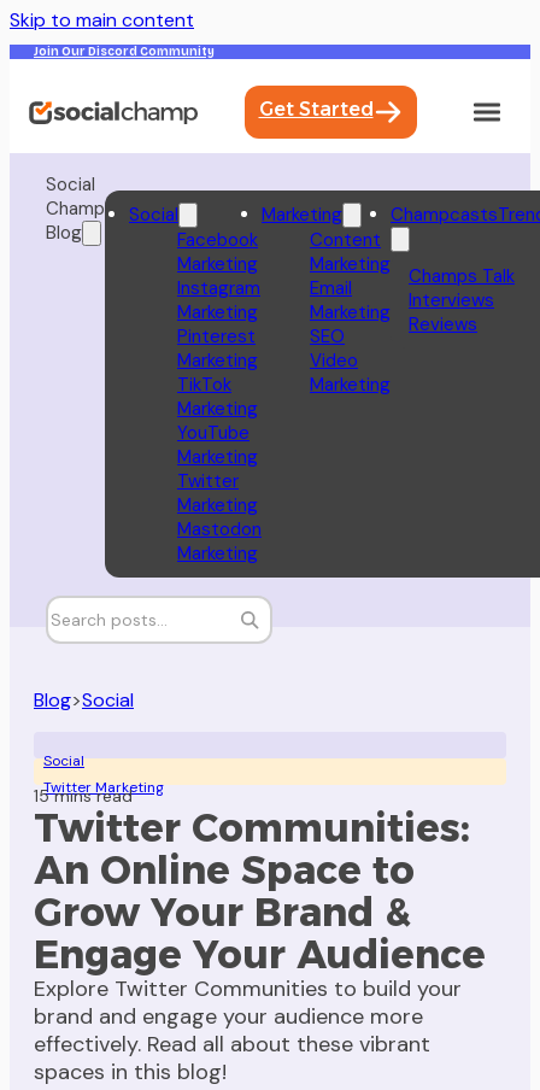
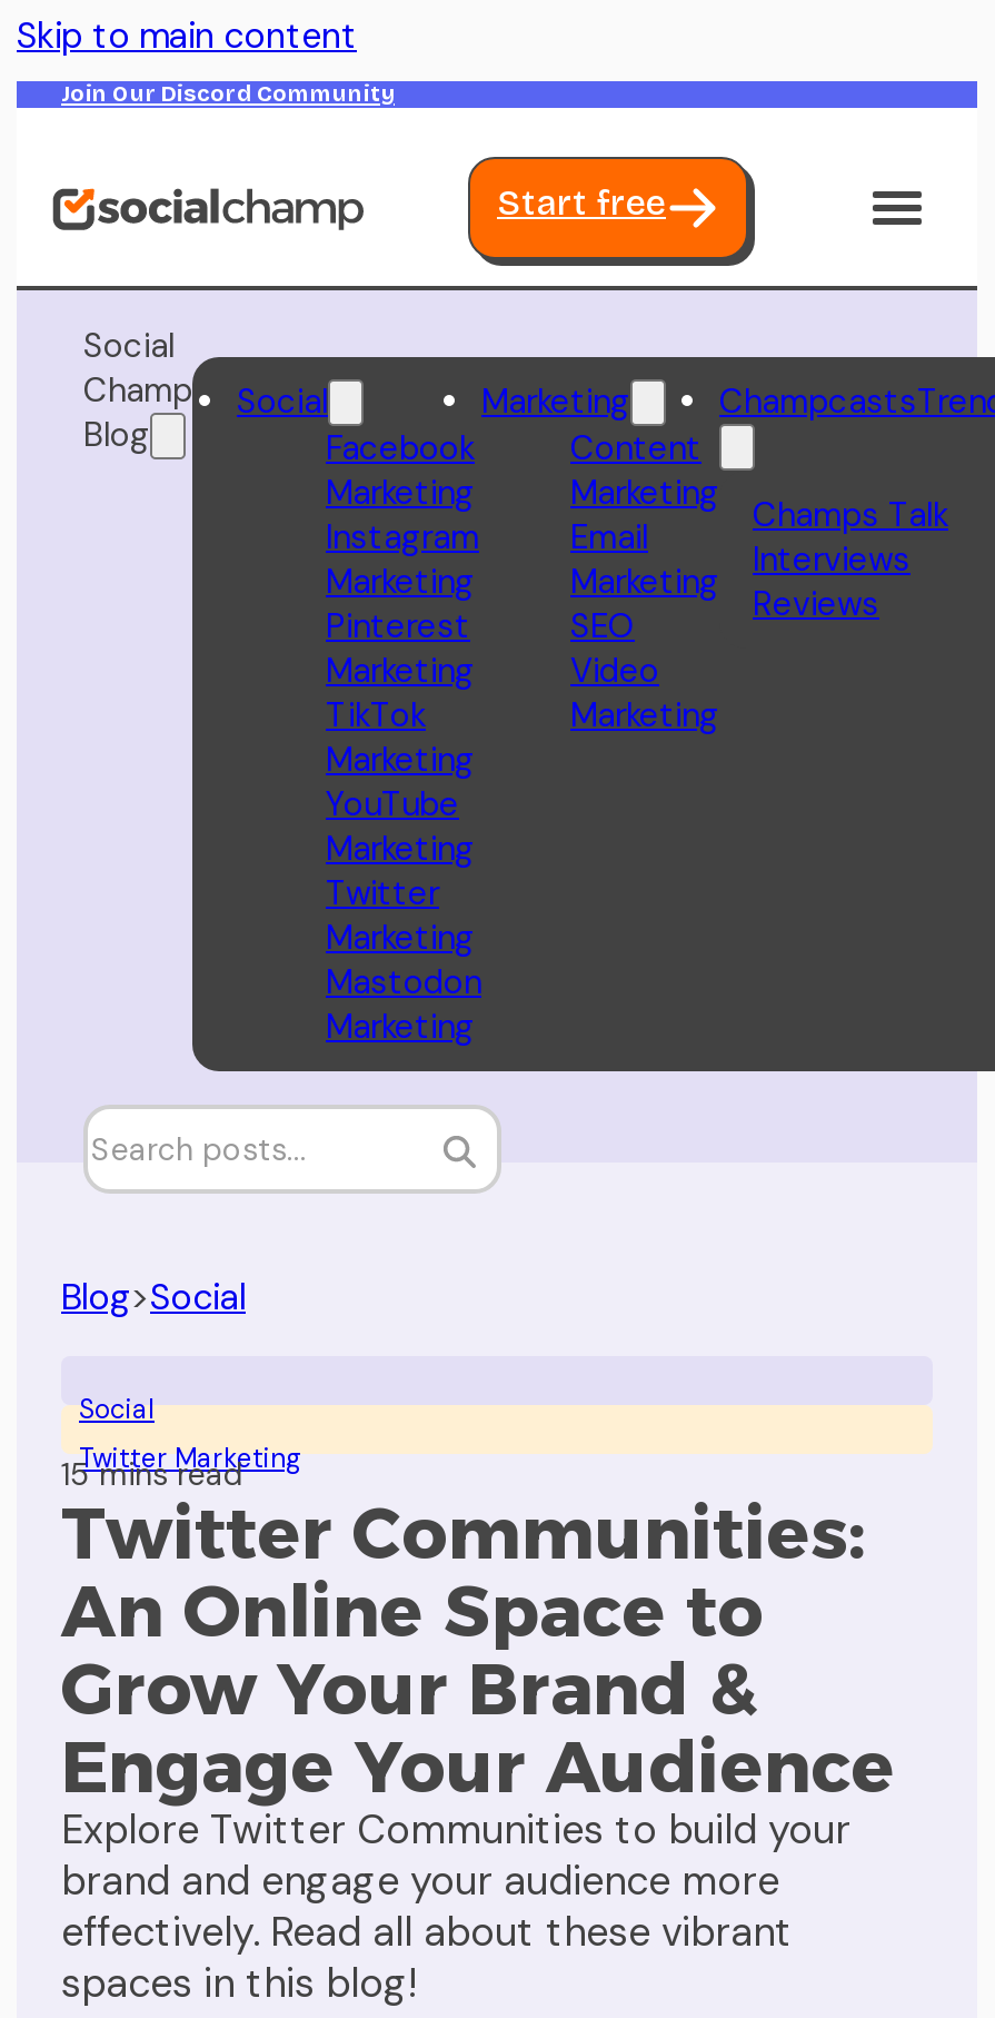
- Get Started
+ Start free
